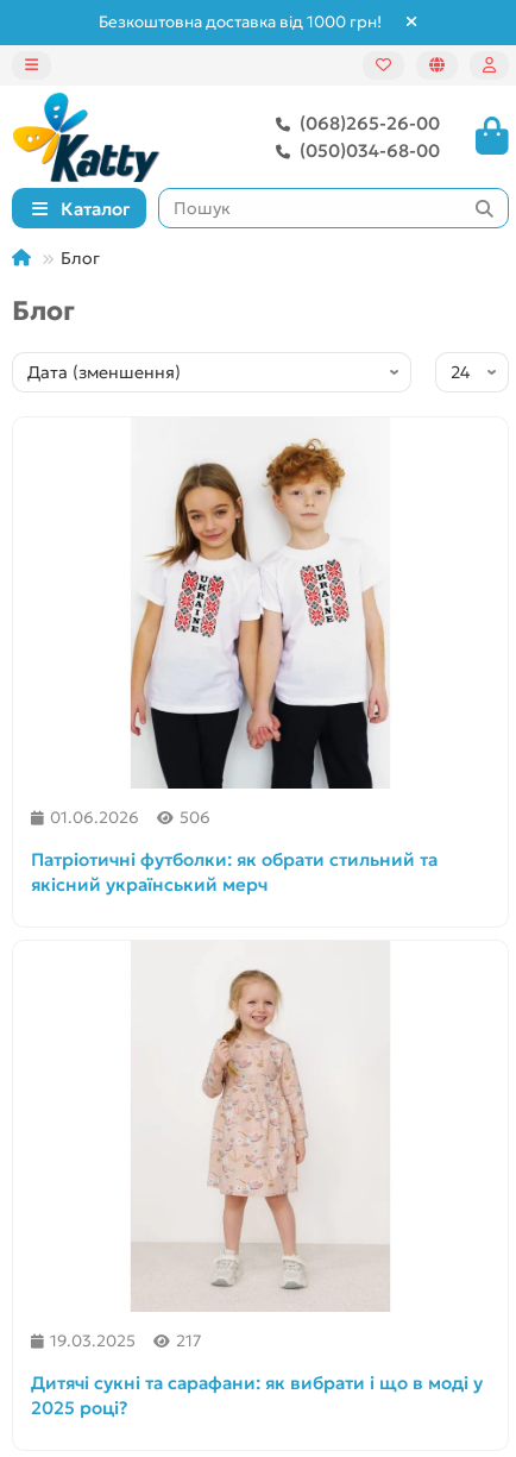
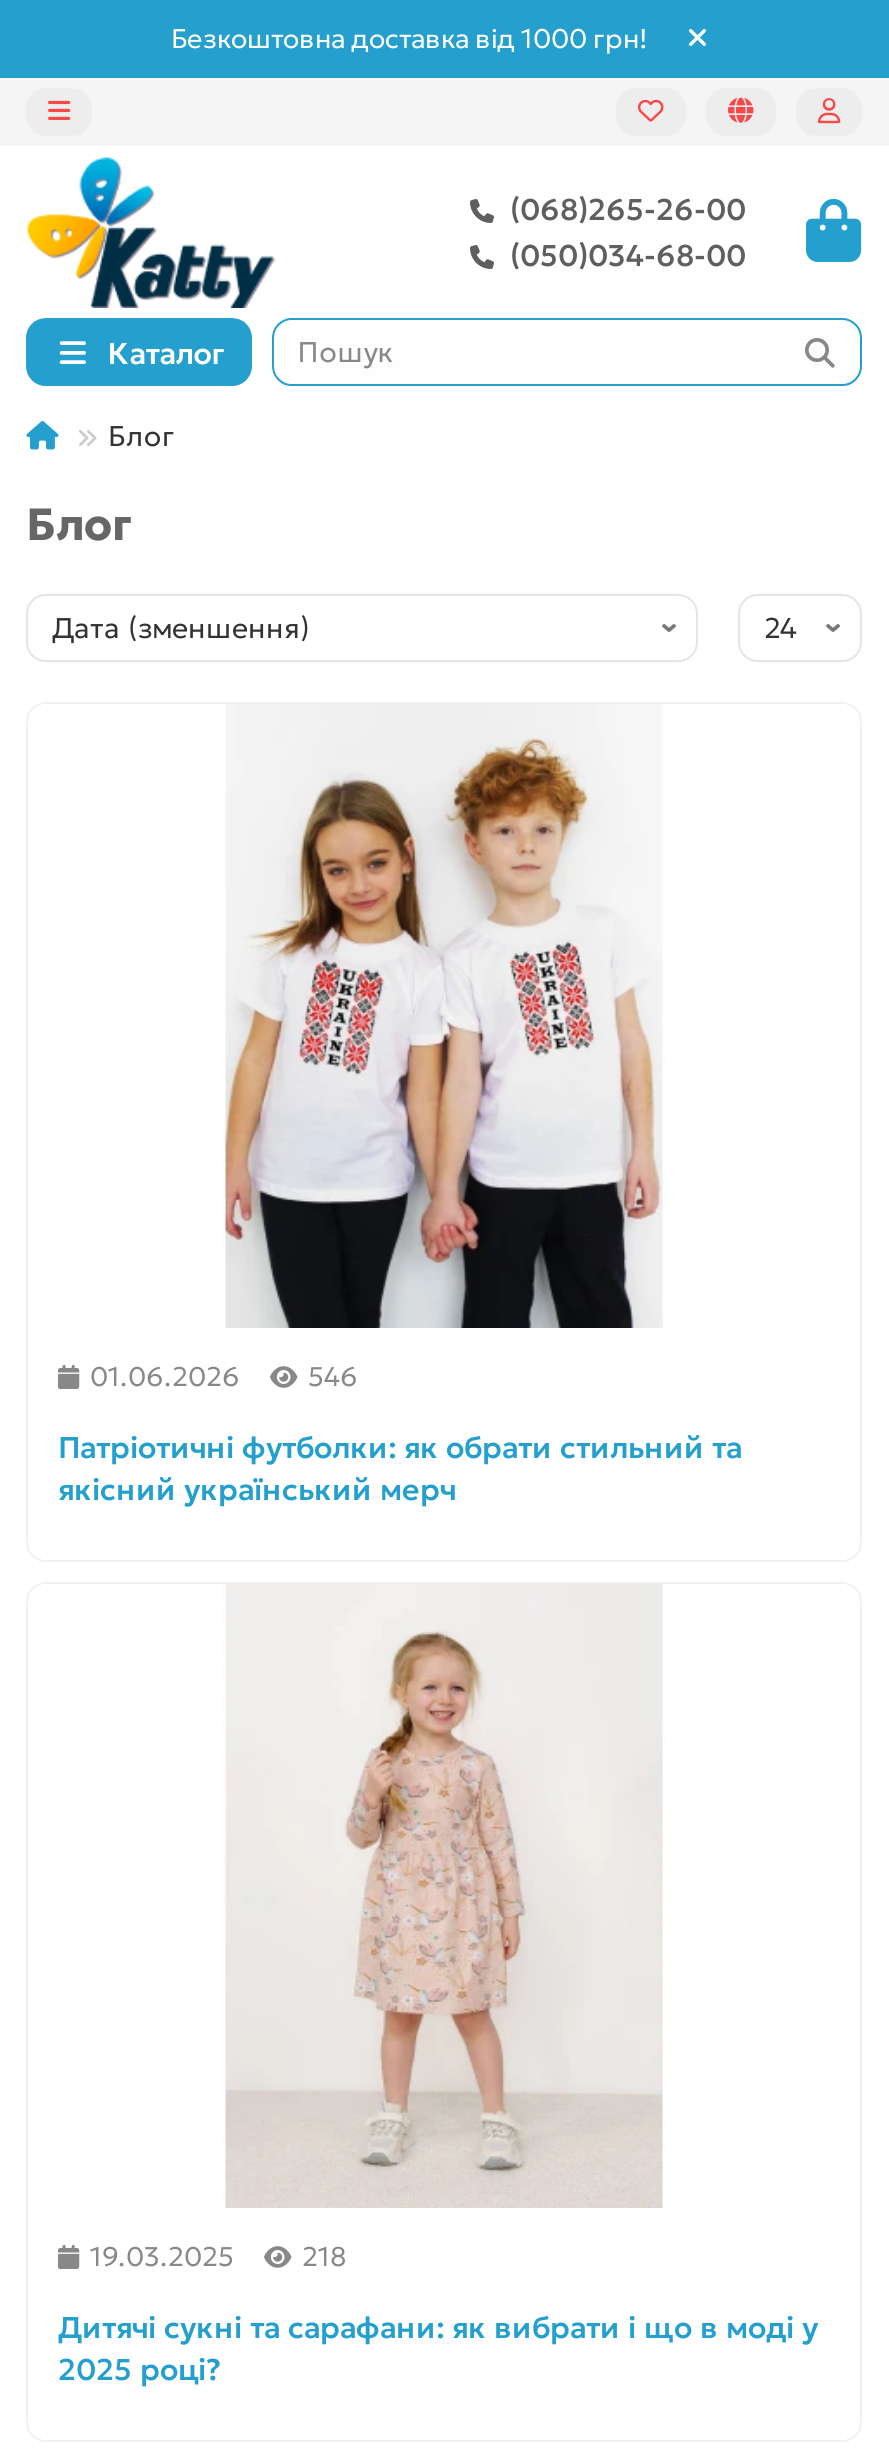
- 01.06.2026 506
+ 01.06.2026 546

- 19.03.2025 217
+ 19.03.2025 218
